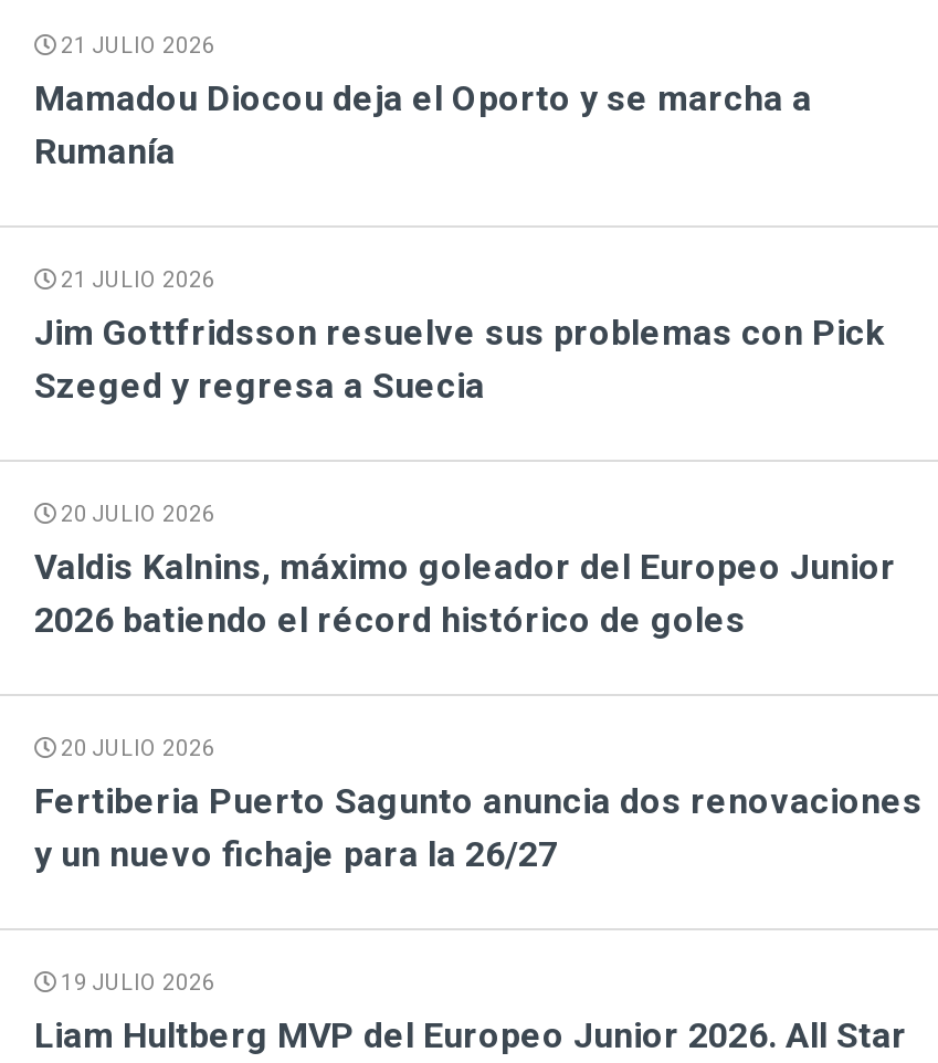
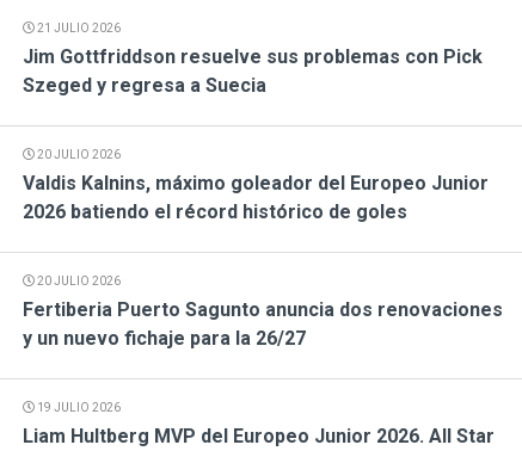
- Mamadou Diocou deja el Oporto y se marcha a
- Rumanía
- 21 JULIO 2026
- Jim Gottfridsson resuelve sus problemas con Pick
+ Jim Gottfriddson resuelve sus problemas con Pick
